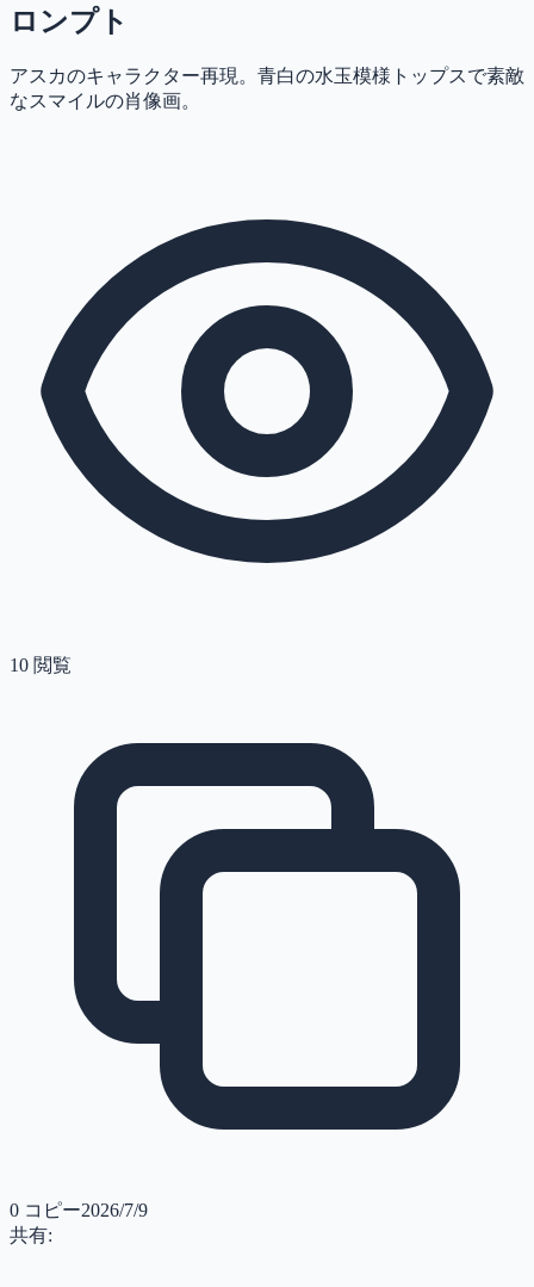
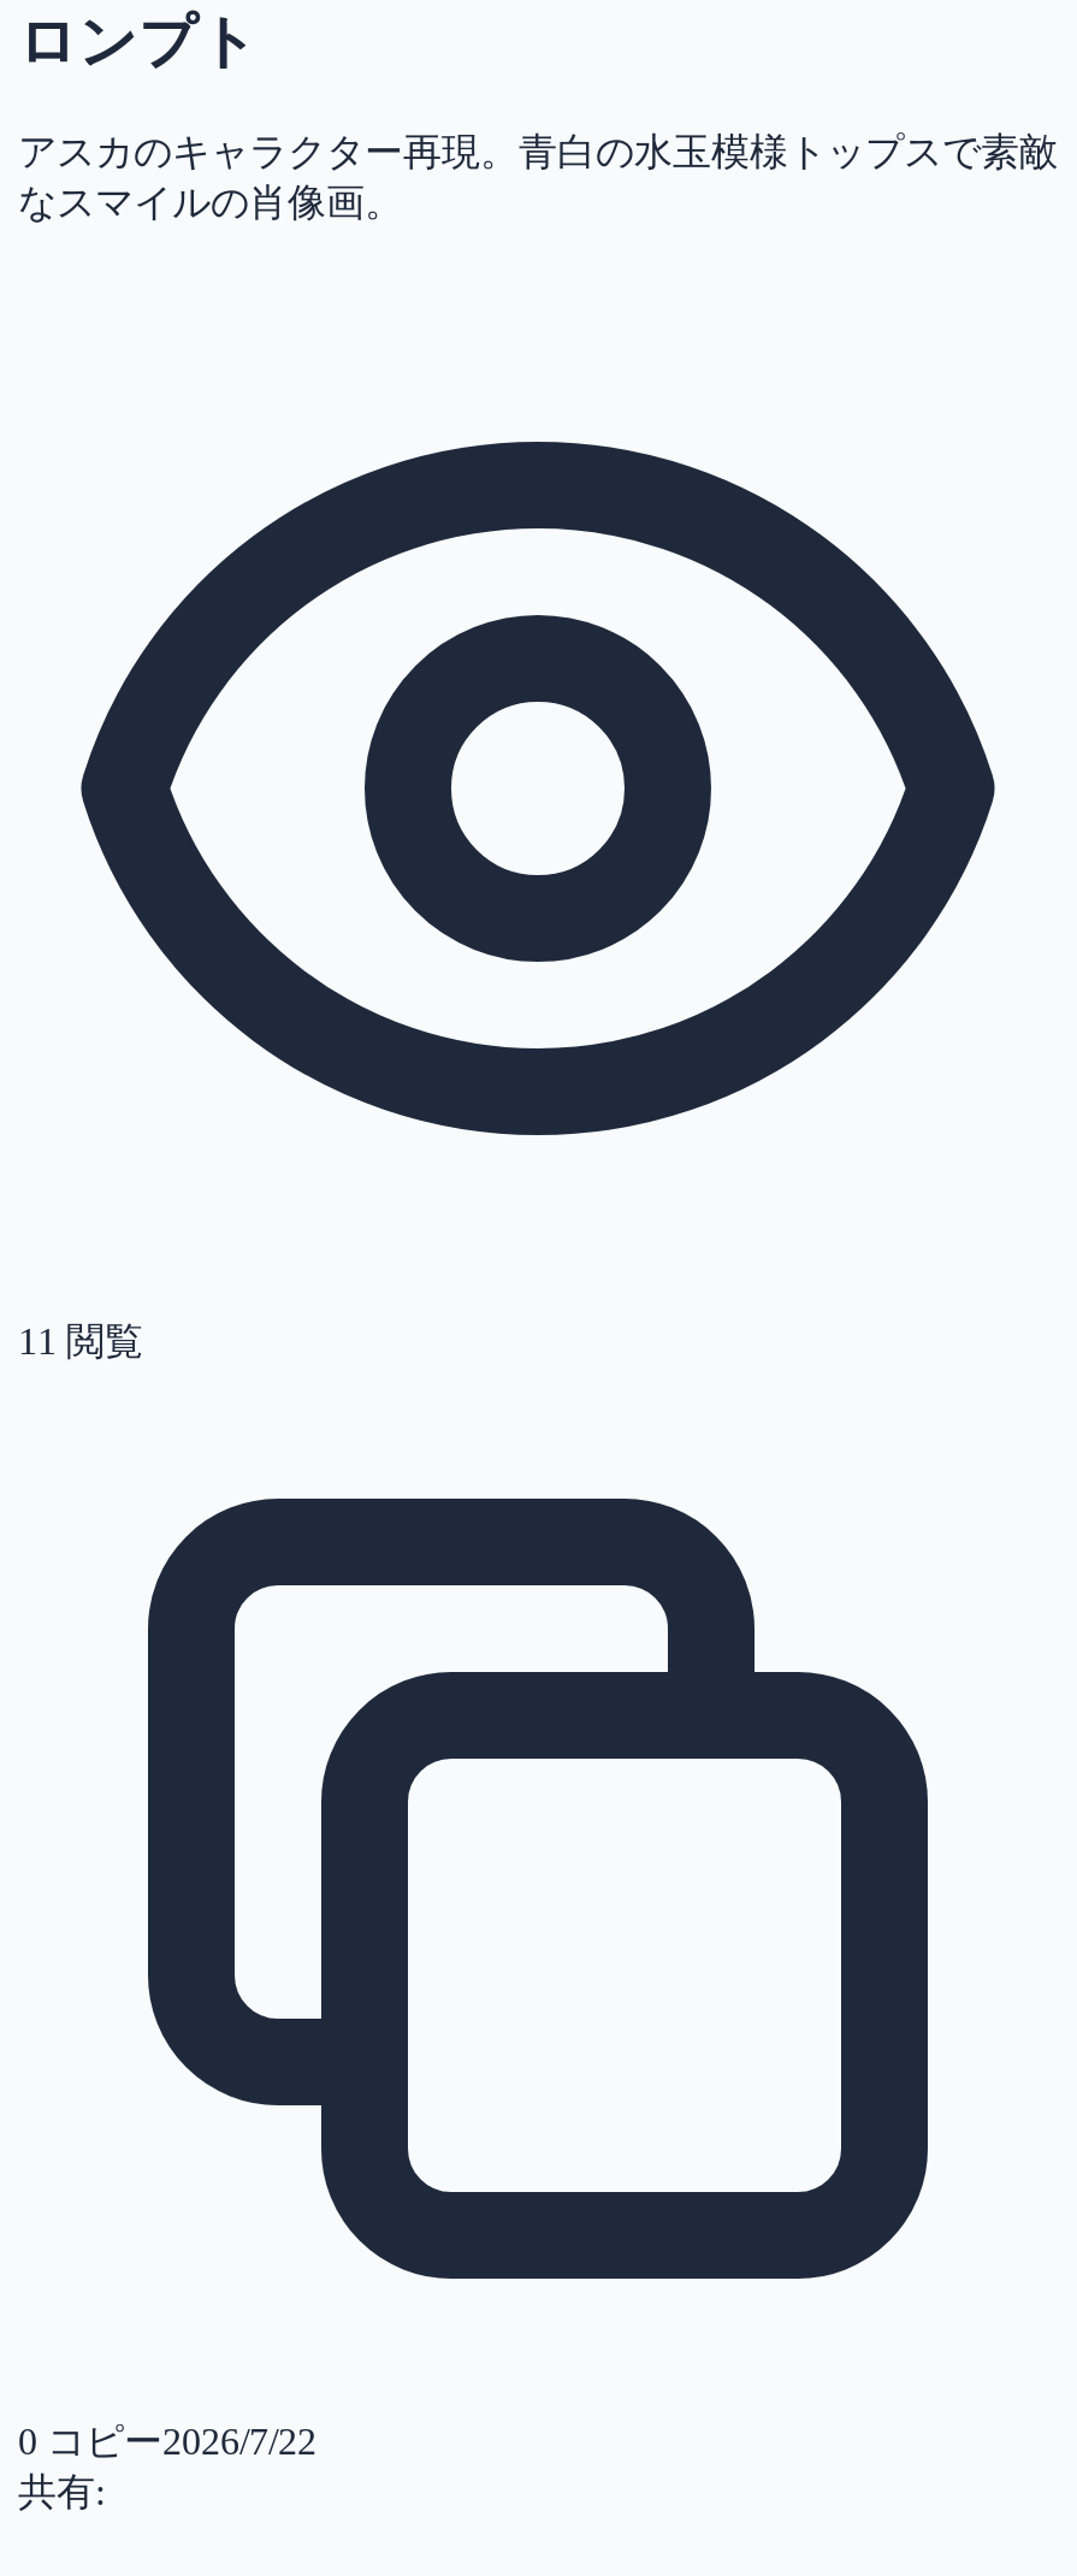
- 10閲覧
+ 11閲覧

- 0コピー2026/7/9
+ 0コピー2026/7/22
